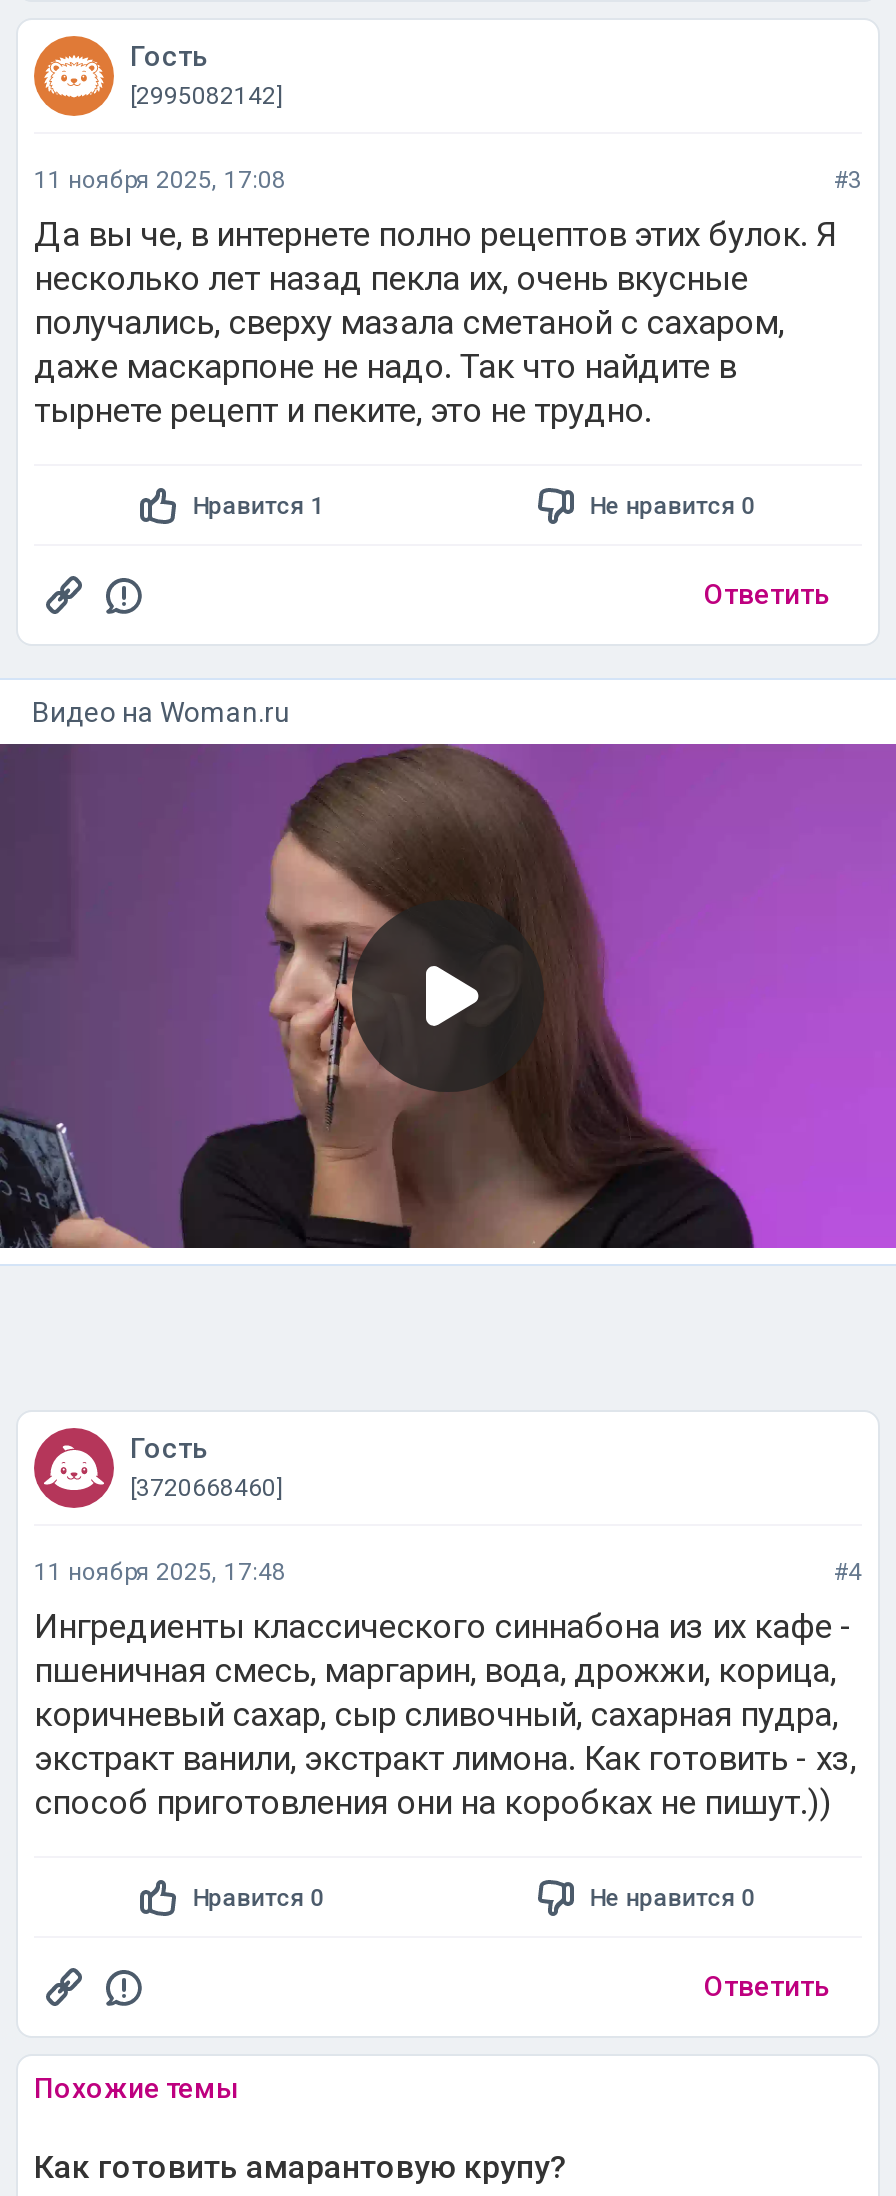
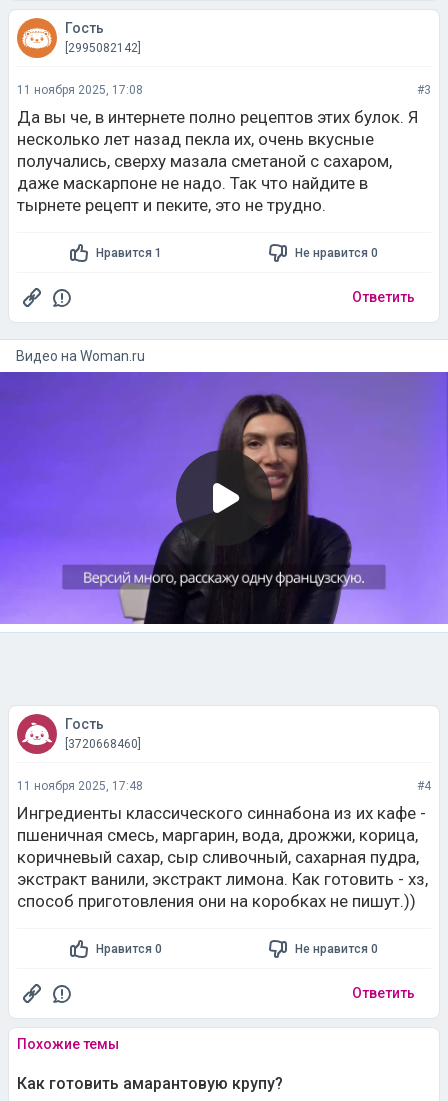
- [image]
+ [image]
